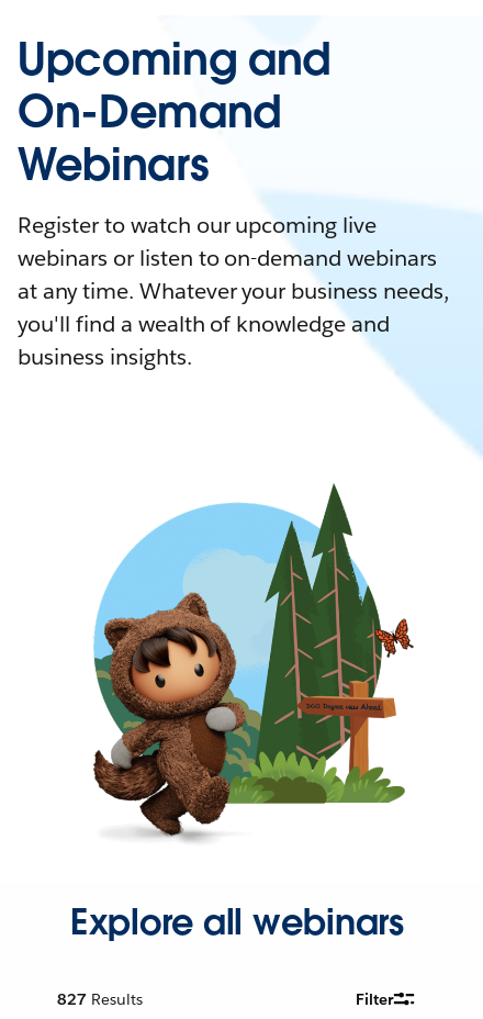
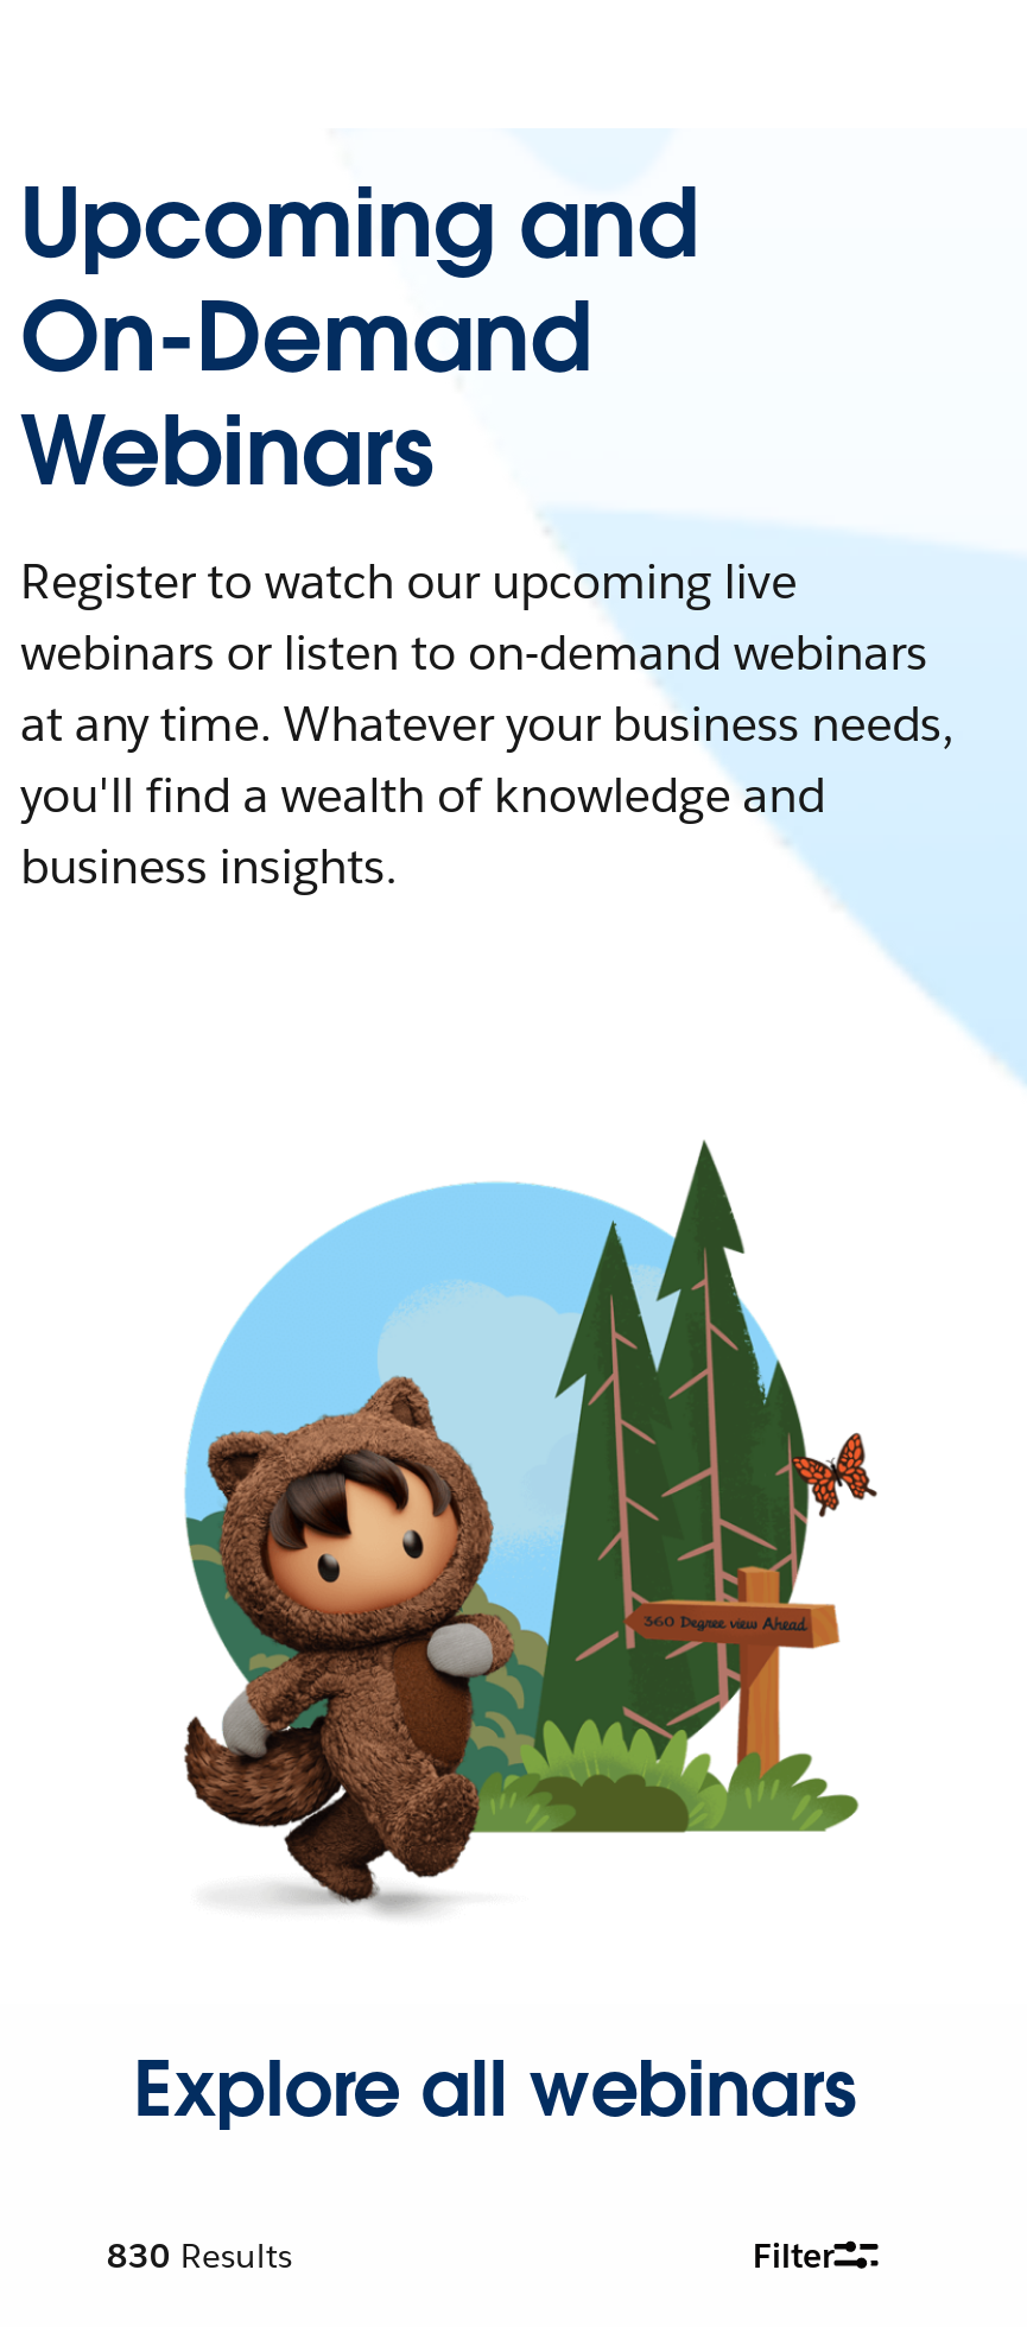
- 827 Results
+ 830 Results
